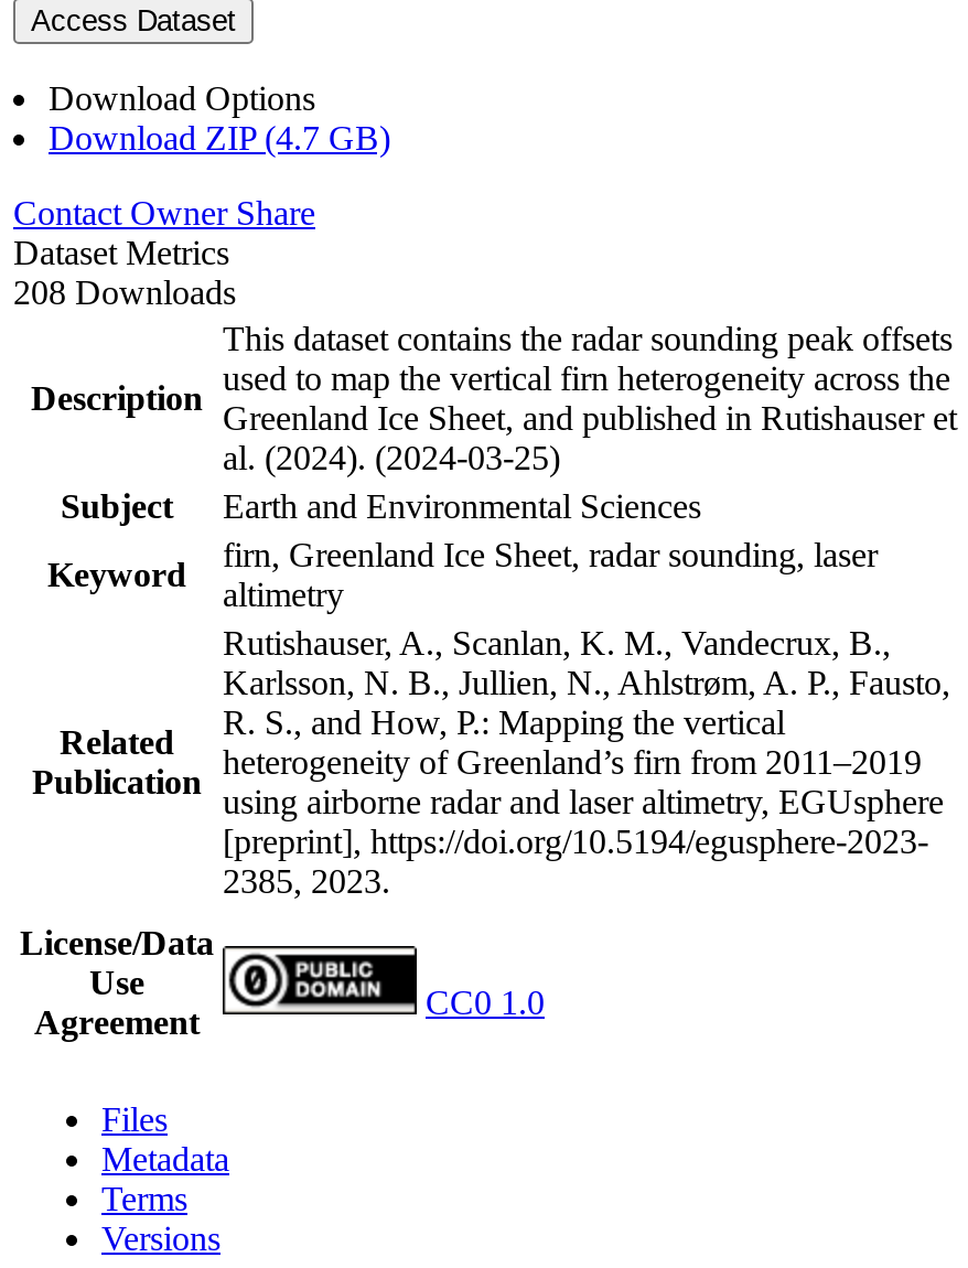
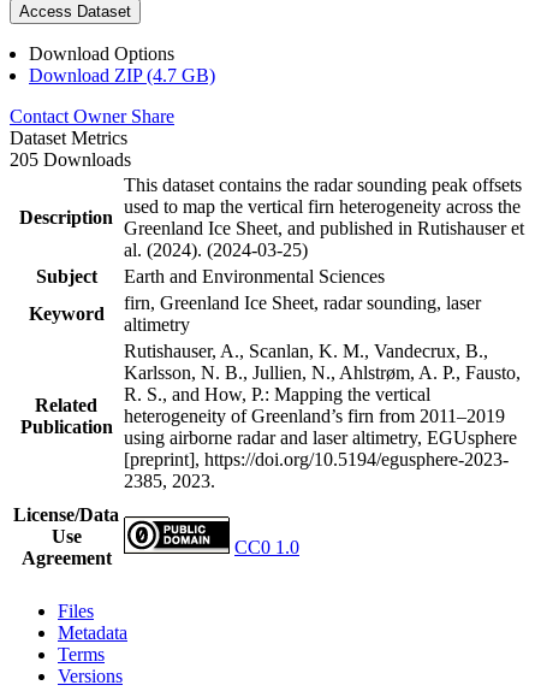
- 208 Downloads
+ 205 Downloads
